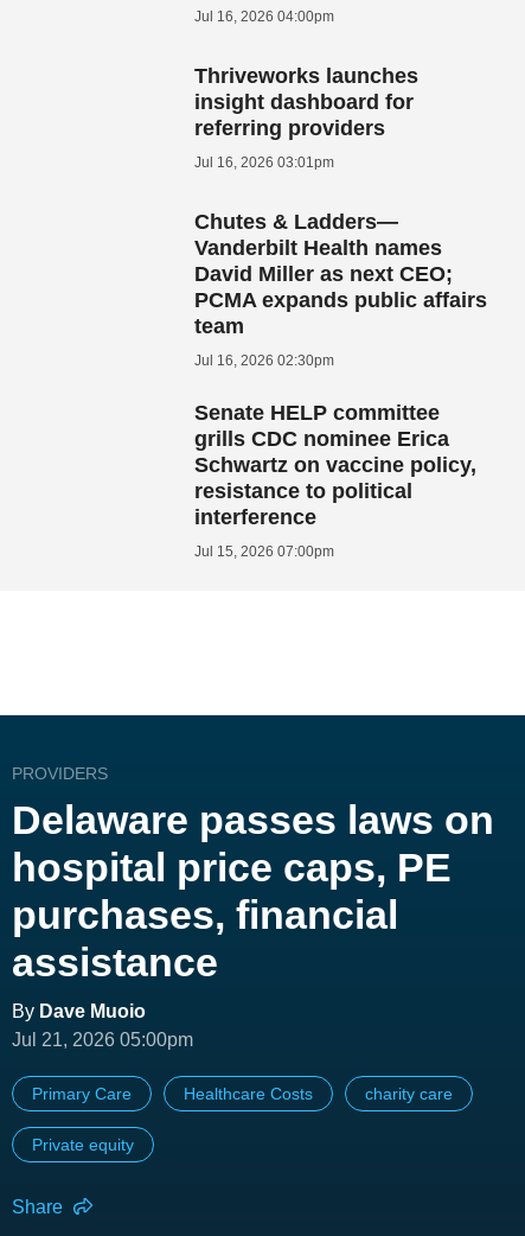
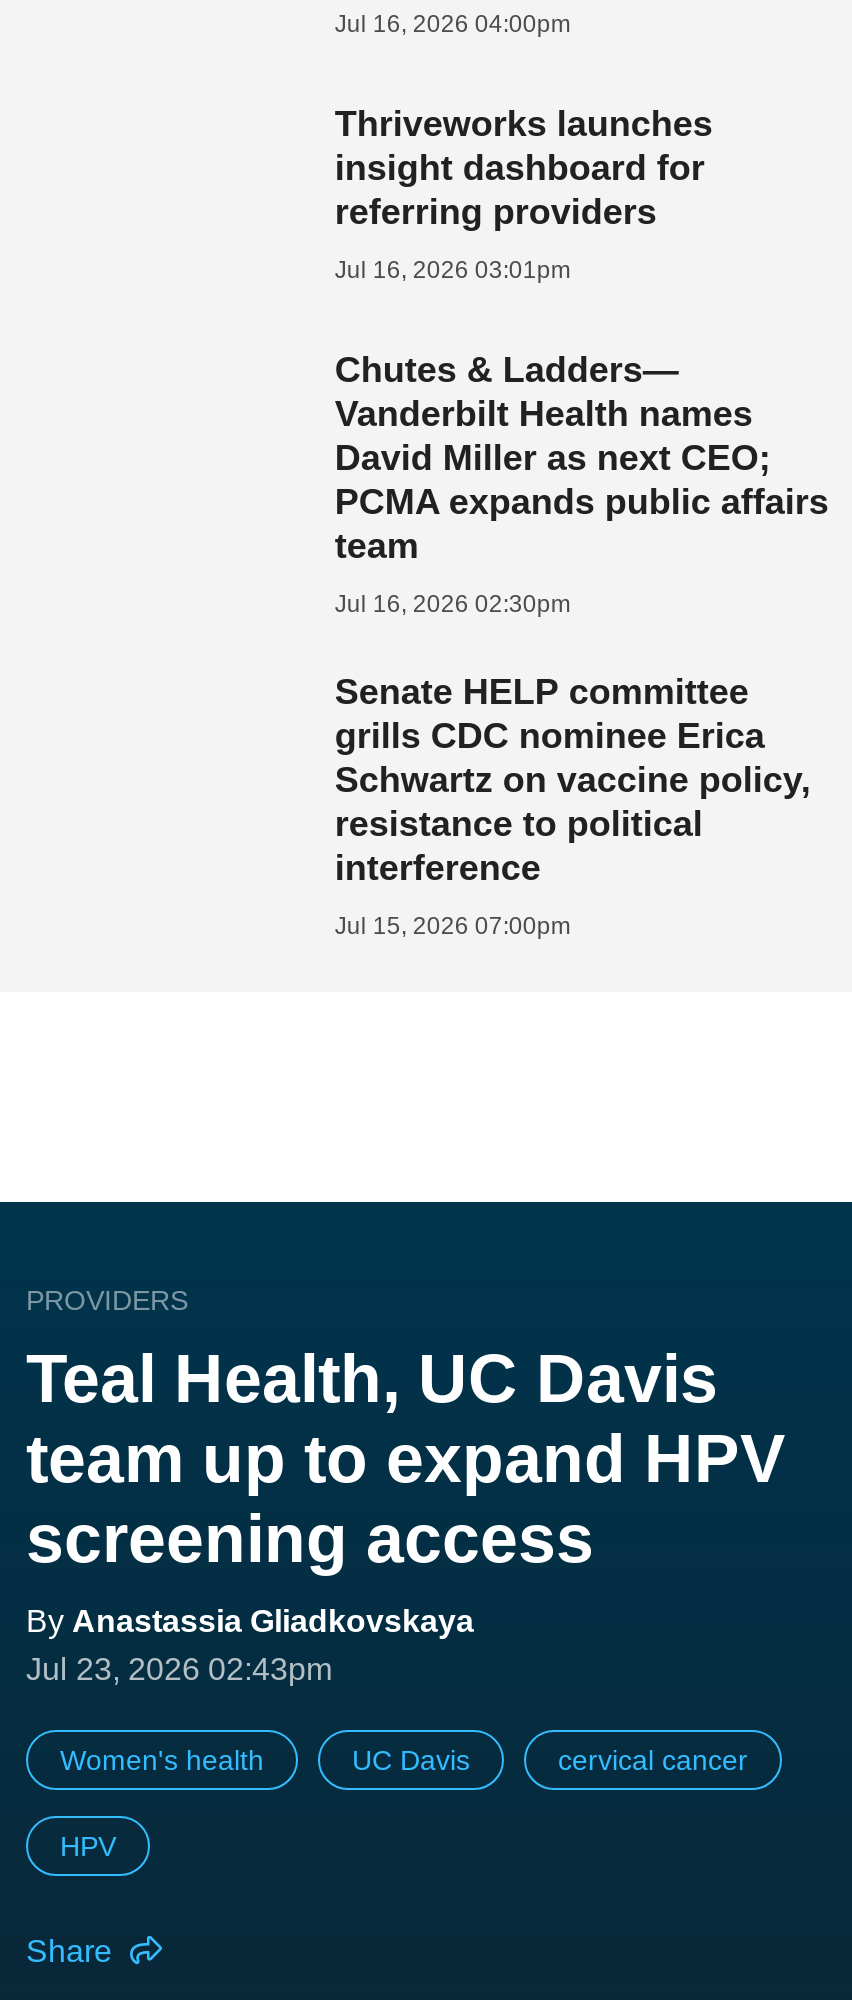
- Delaware passes laws on
- hospital price caps, PE
- purchases, financial
- assistance
- By Dave Muoio
- Jul 21, 2026 05:00pm
+ Teal Health, UC Davis
+ team up to expand HPV
+ screening access
+ By Anastassia Gliadkovskaya
+ Jul 23, 2026 02:43pm

- Primary Care
- Healthcare Costs
- charity care
+ Women's health
+ UC Davis
+ cervical cancer

- Private equity
+ HPV
